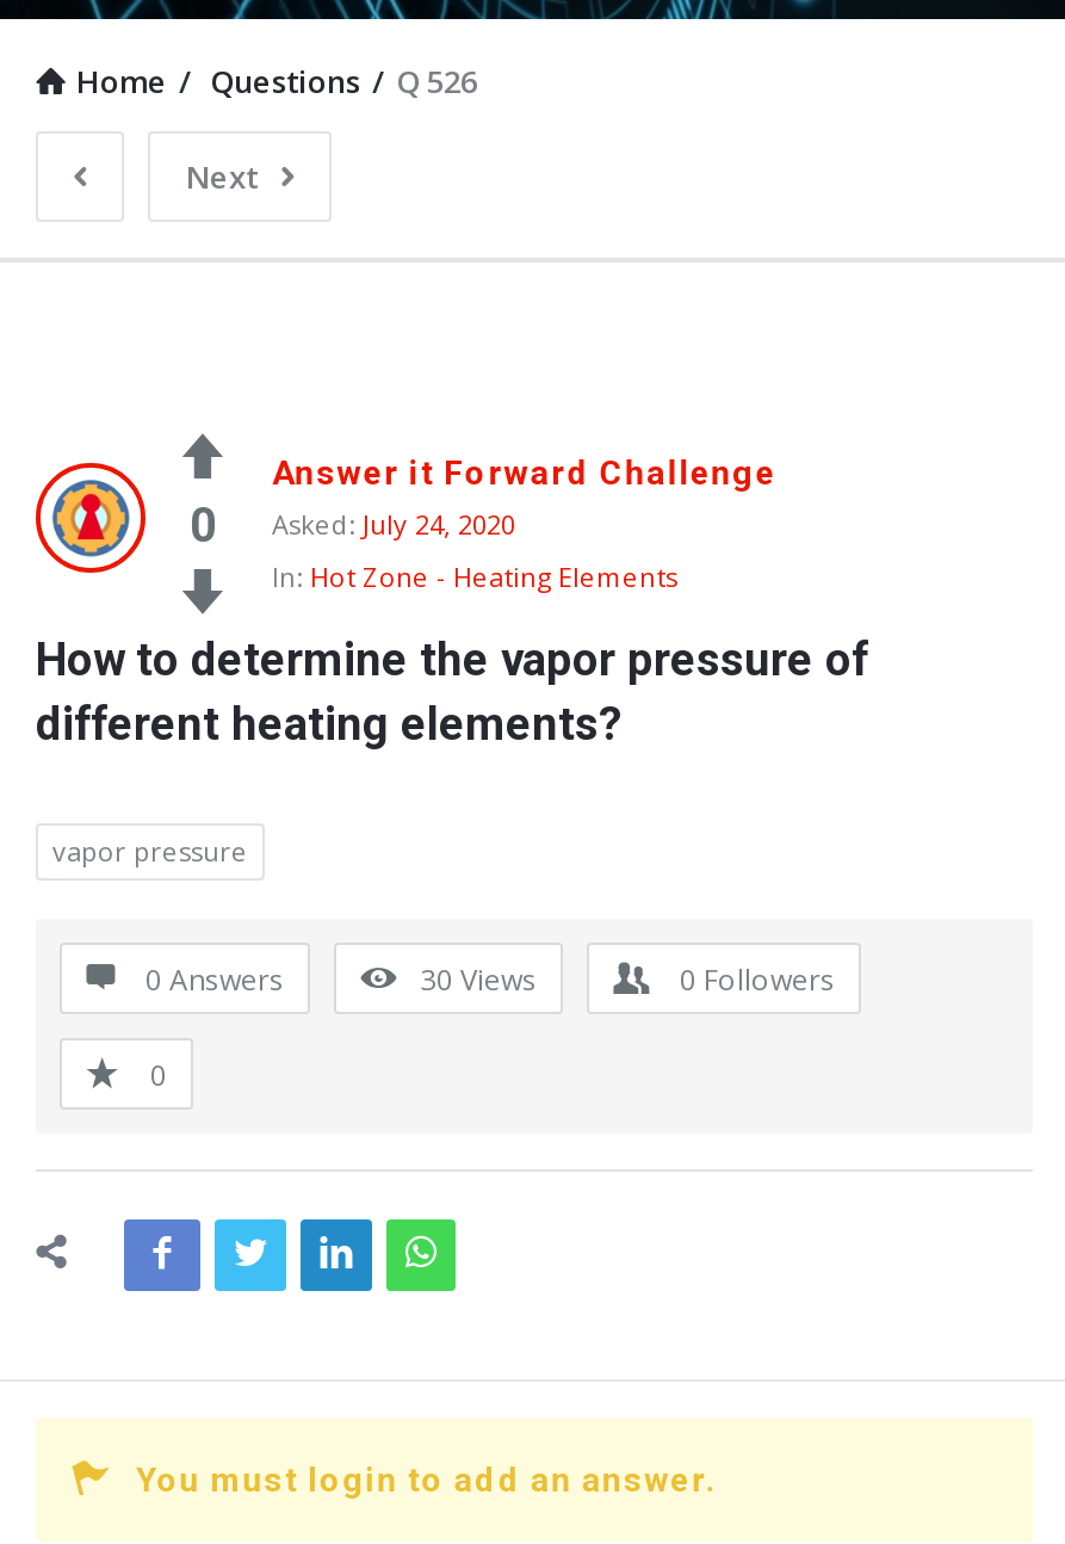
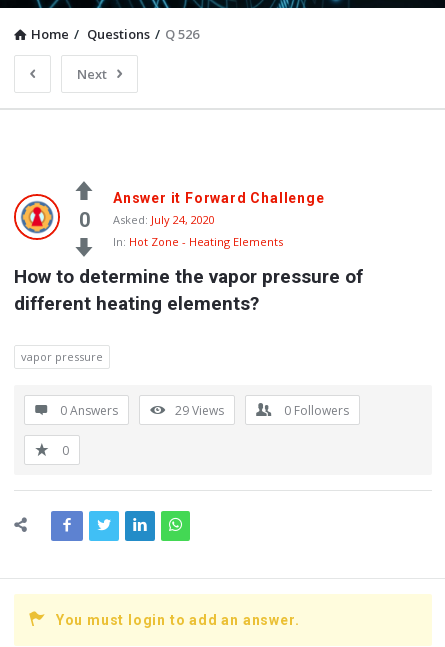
- 30 Views
+ 29 Views
